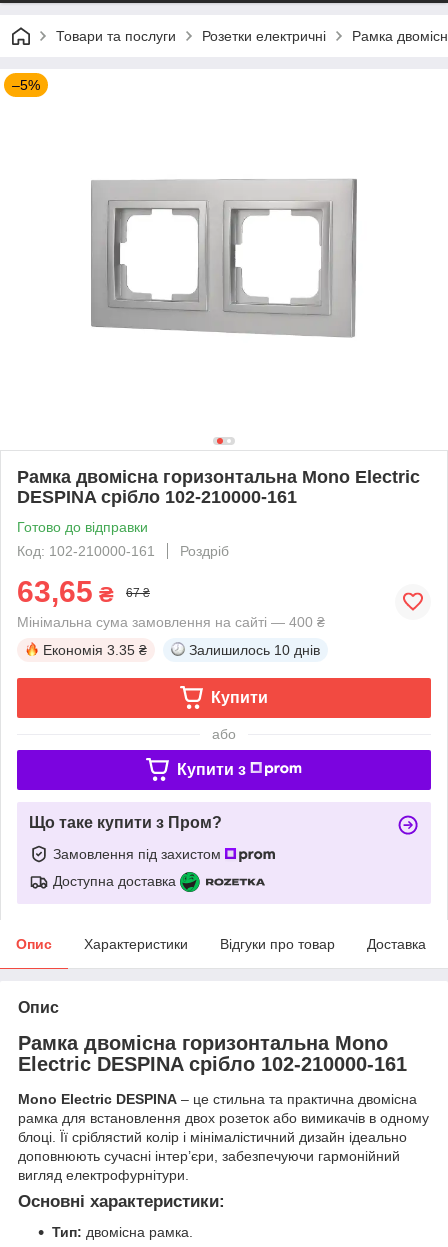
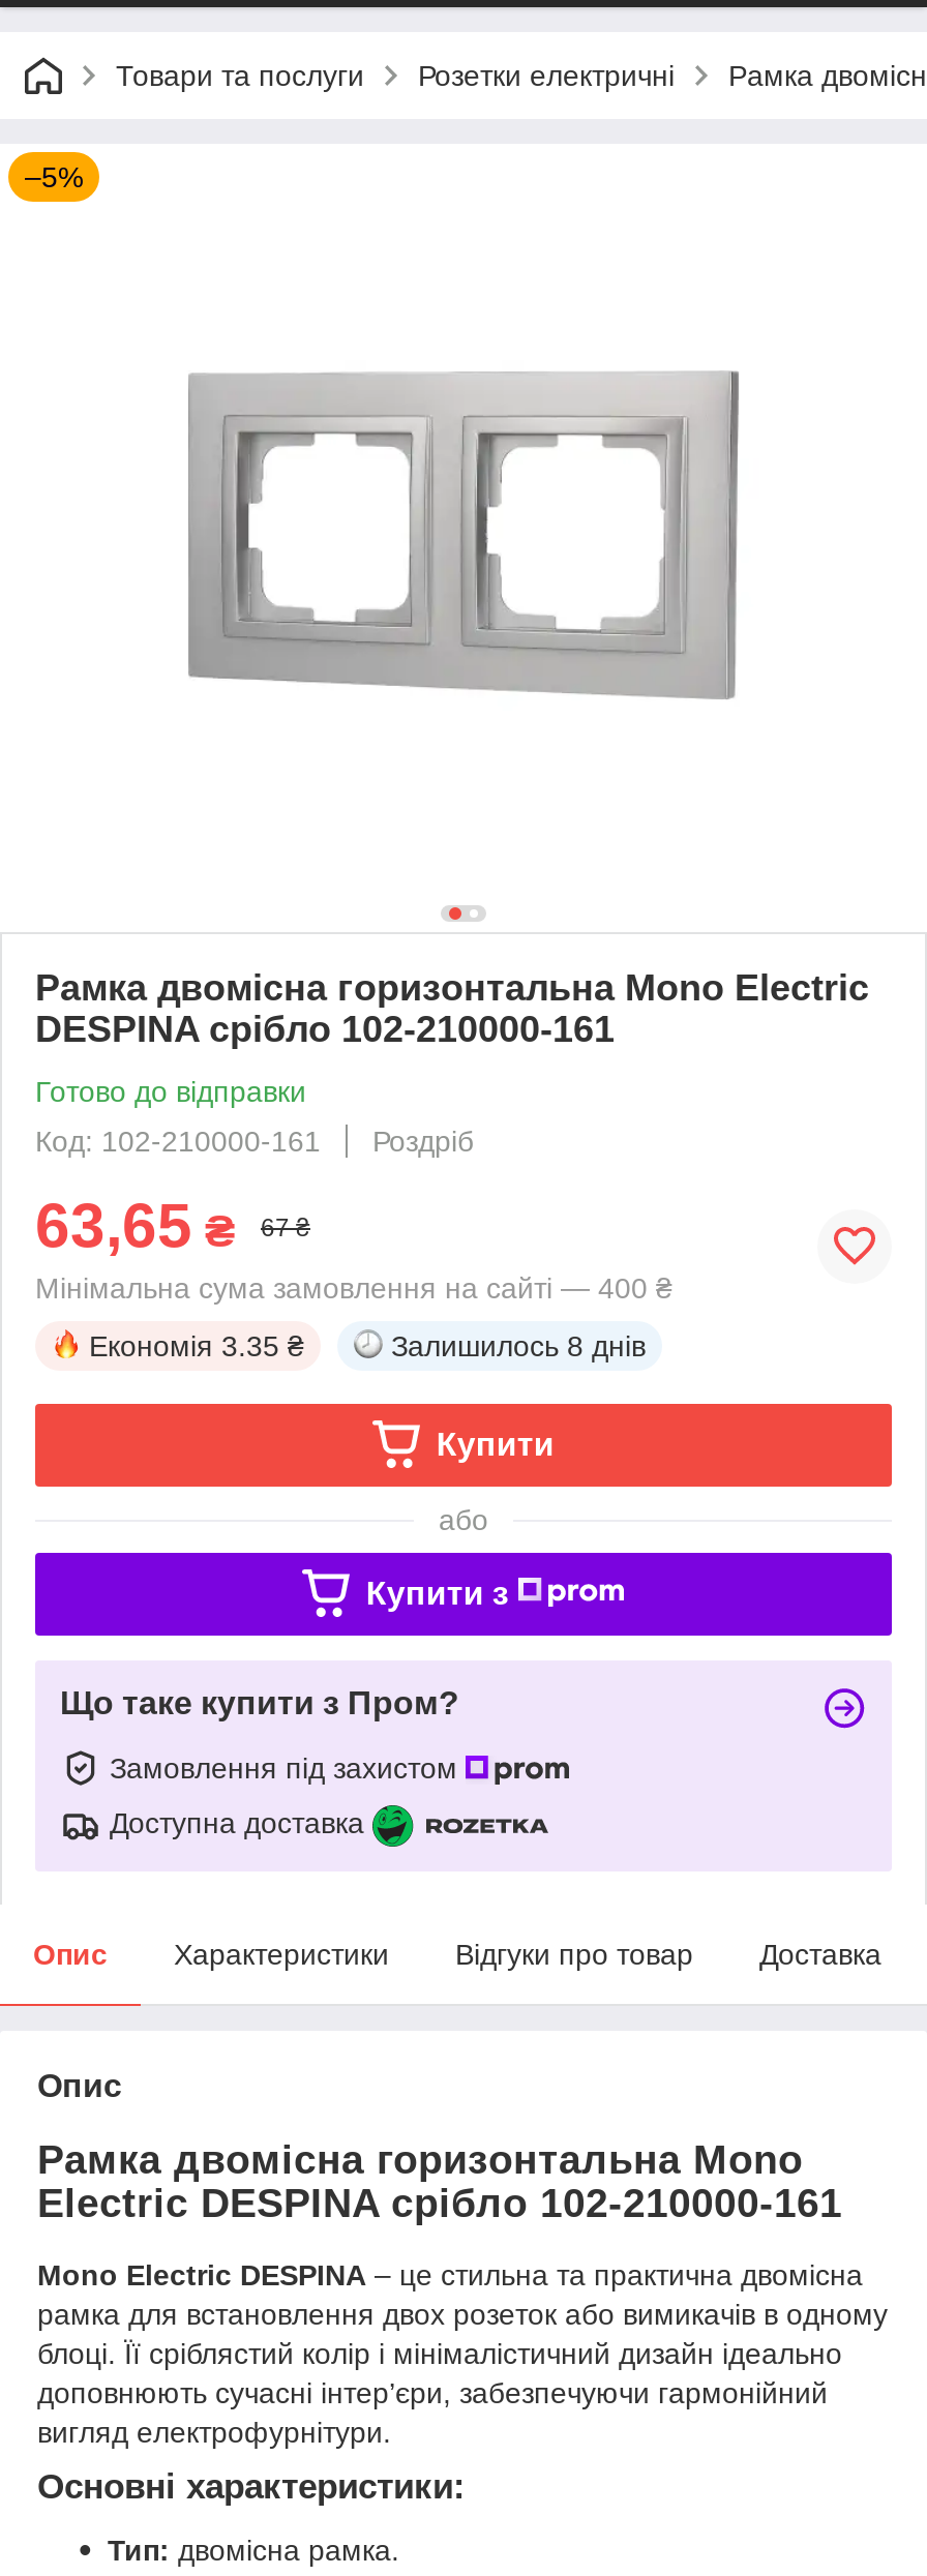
- Залишилось 10 днів
+ Залишилось 8 днів
